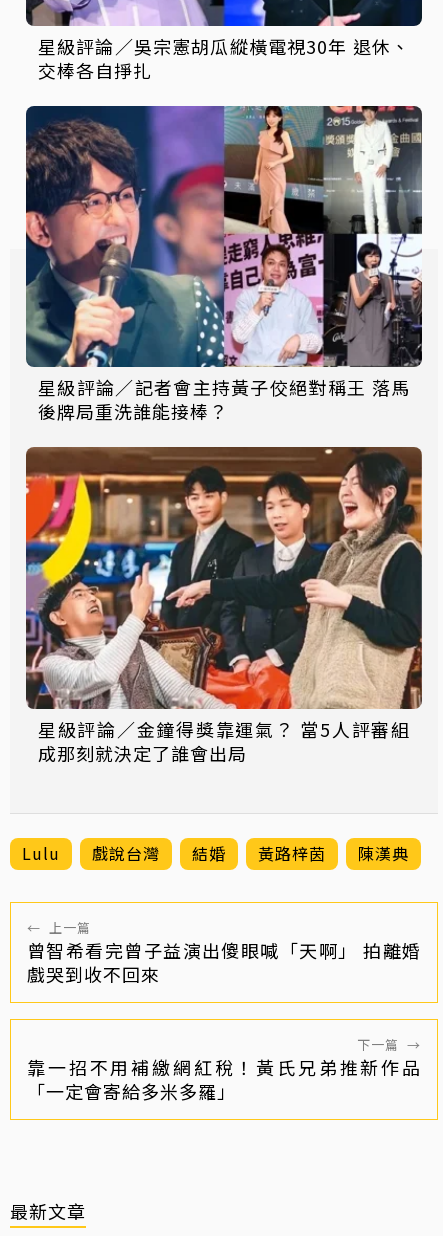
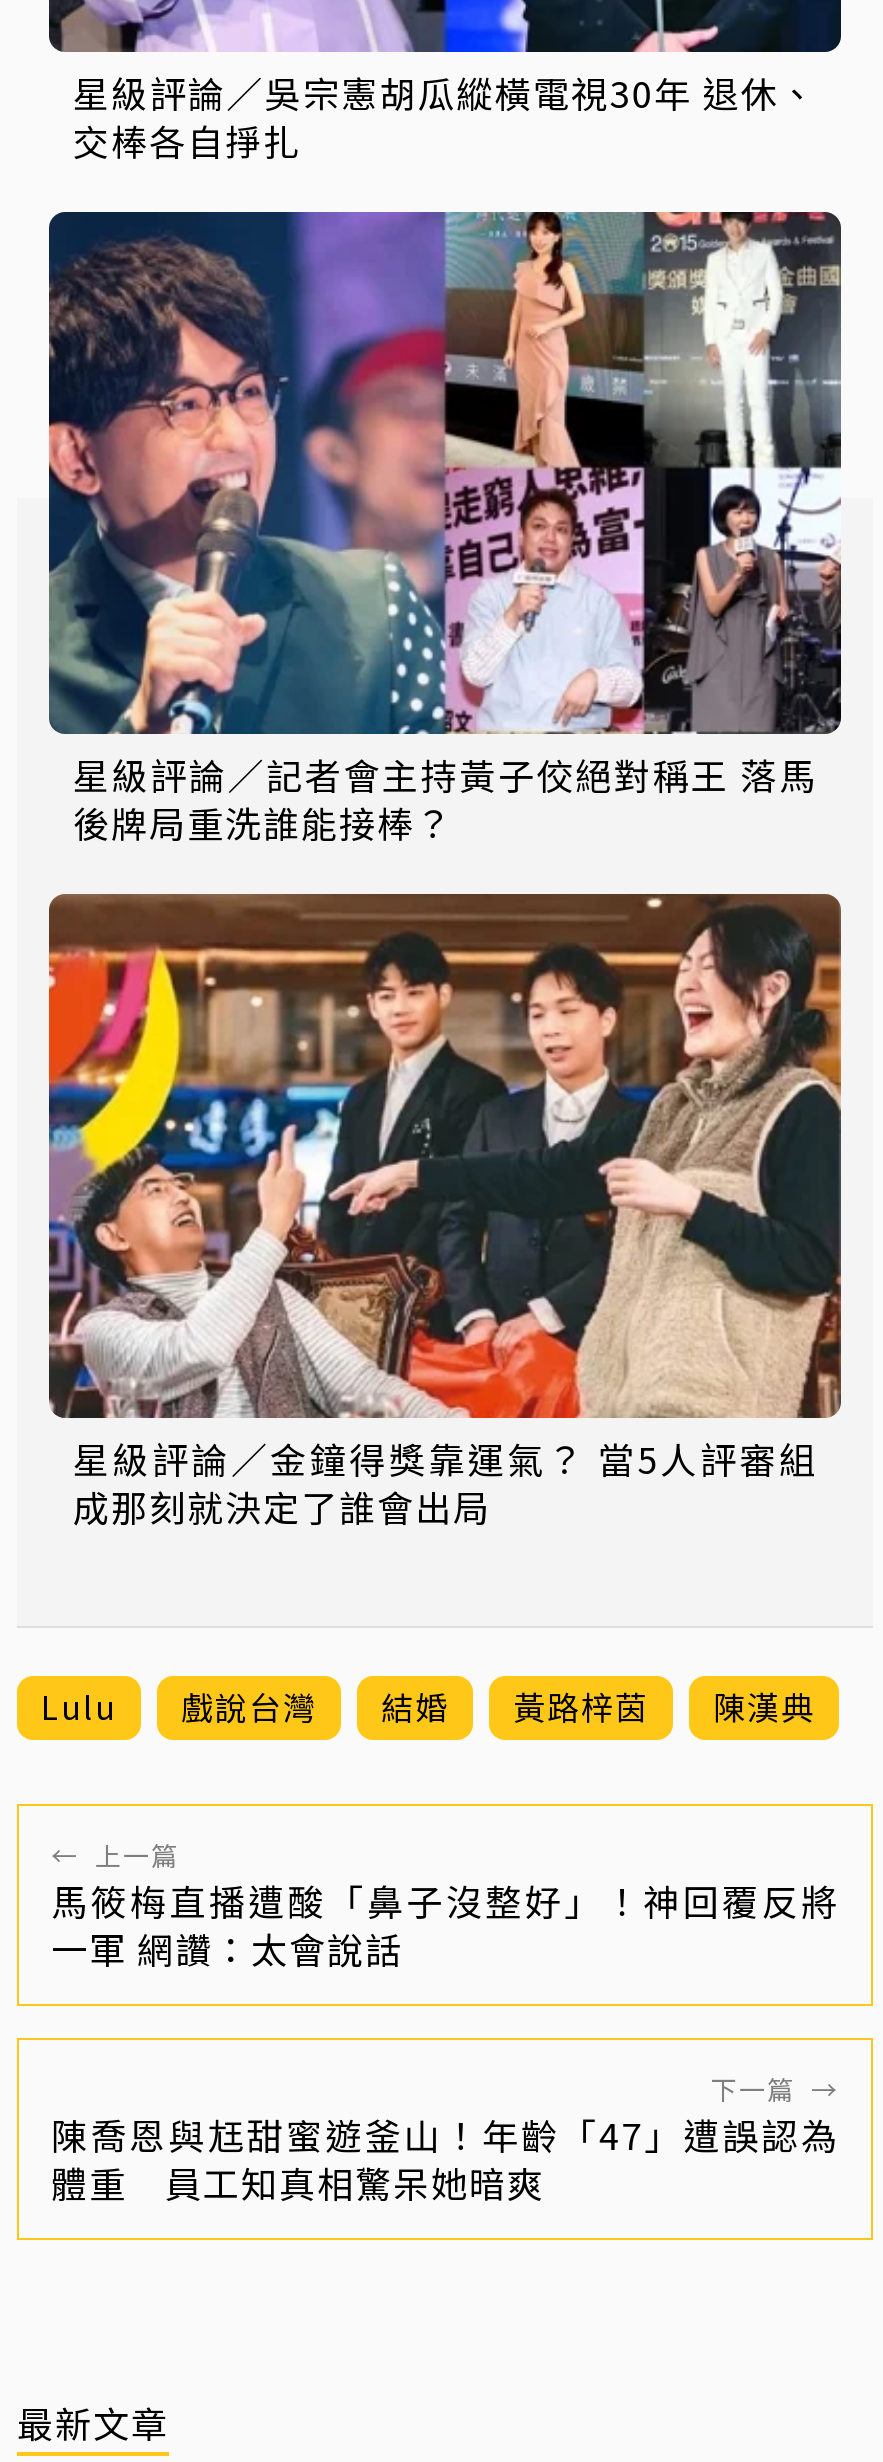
- 曾智希看完曾子益演出傻眼喊「天啊」 拍離婚
- 戲哭到收不回來
+ 馬筱梅直播遭酸「鼻子沒整好」！神回覆反將
+ 一軍 網讚：太會說話

- 靠一招不用補繳網紅稅！黃氏兄弟推新作品
- 「一定會寄給多米多羅」
+ 陳喬恩與尪甜蜜遊釜山！年齡「47」遭誤認為
+ 體重 員工知真相驚呆她暗爽
